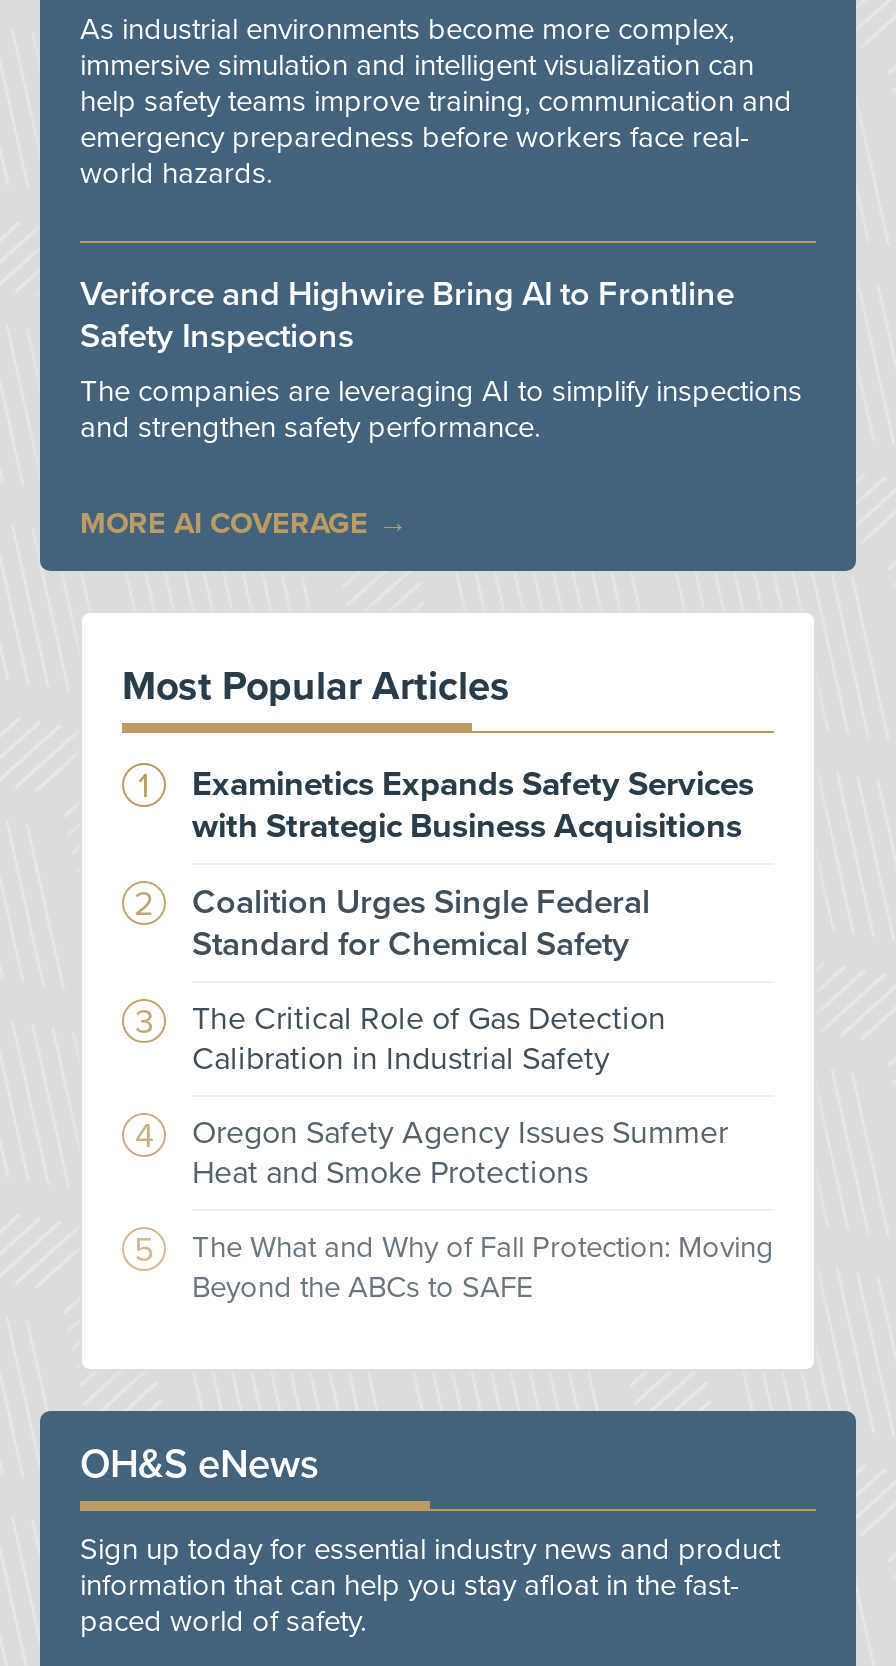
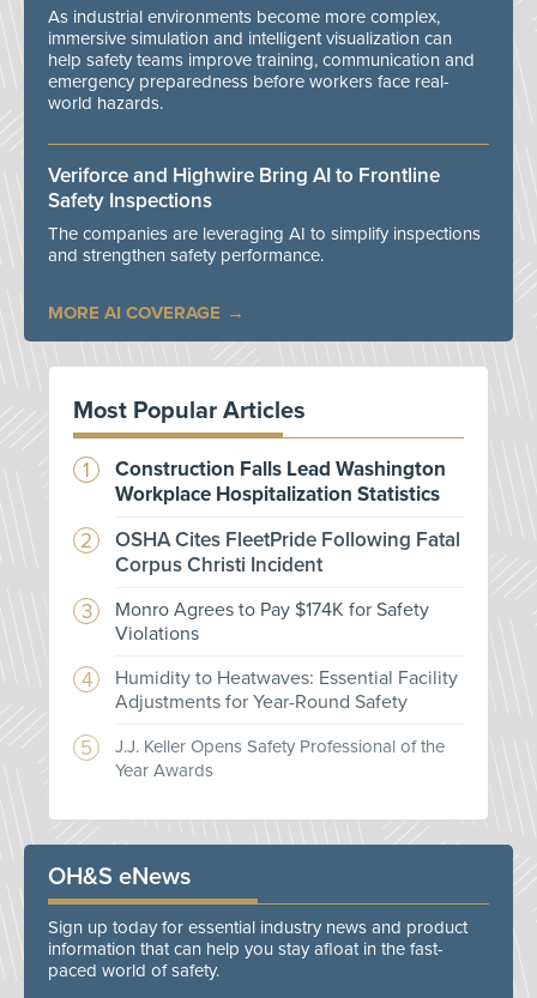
- Examinetics Expands Safety Services
- with Strategic Business Acquisitions
+ Construction Falls Lead Washington
+ Workplace Hospitalization Statistics

- Coalition Urges Single Federal
- Standard for Chemical Safety
+ OSHA Cites FleetPride Following Fatal
+ Corpus Christi Incident

- The Critical Role of Gas Detection
- Calibration in Industrial Safety
+ Monro Agrees to Pay $174K for Safety
+ Violations

- Oregon Safety Agency Issues Summer
- Heat and Smoke Protections
+ Humidity to Heatwaves: Essential Facility
+ Adjustments for Year-Round Safety

- The What and Why of Fall Protection: Moving
- Beyond the ABCs to SAFE
+ J.J. Keller Opens Safety Professional of the
+ Year Awards
